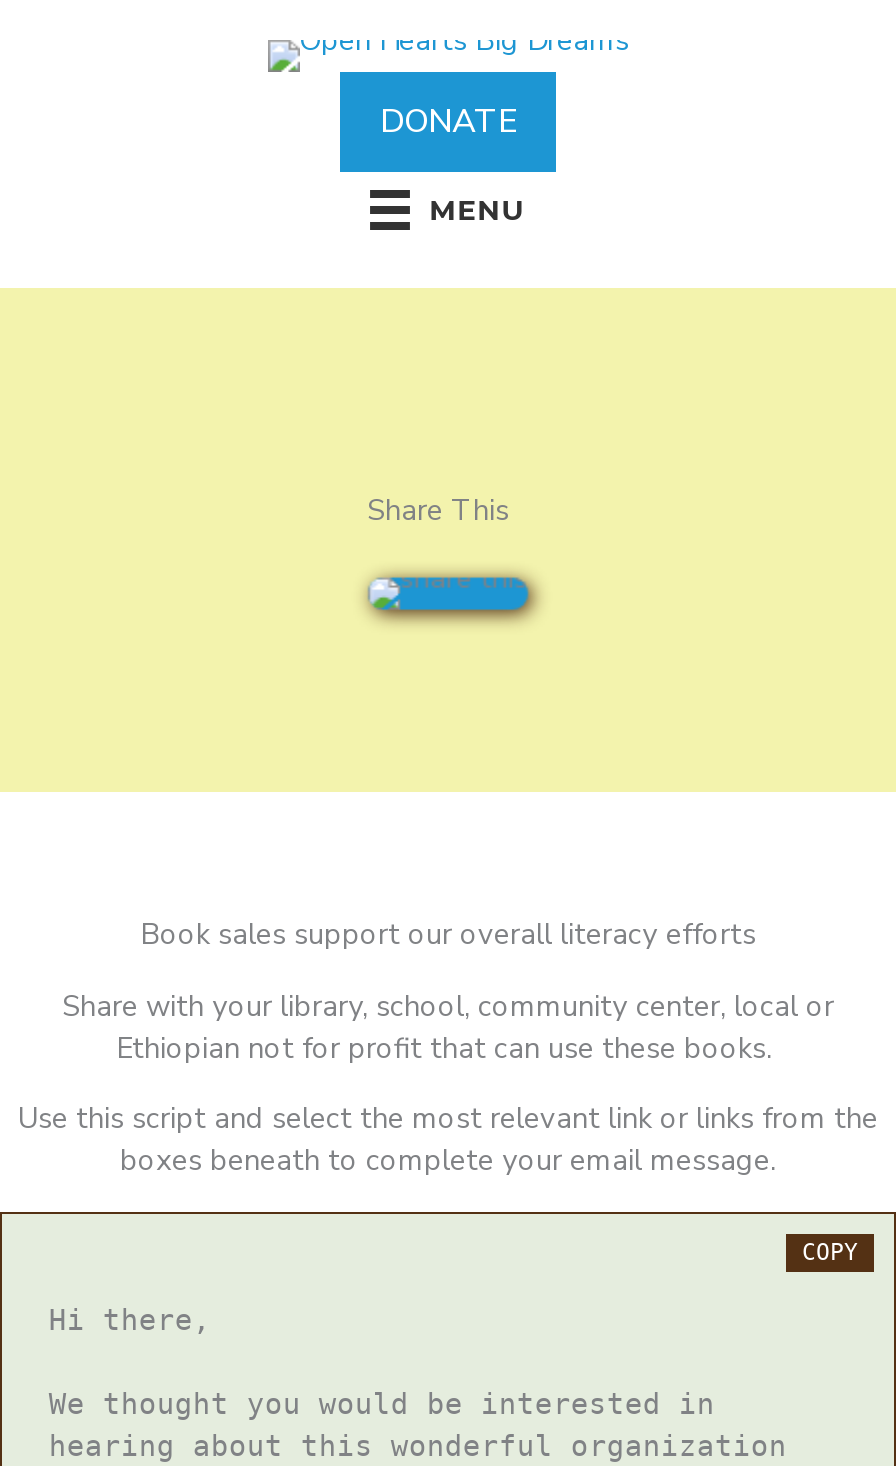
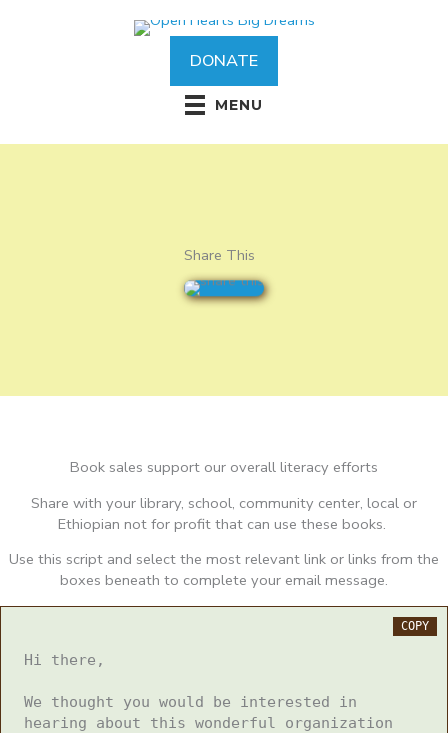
- [image]
+ [image]
